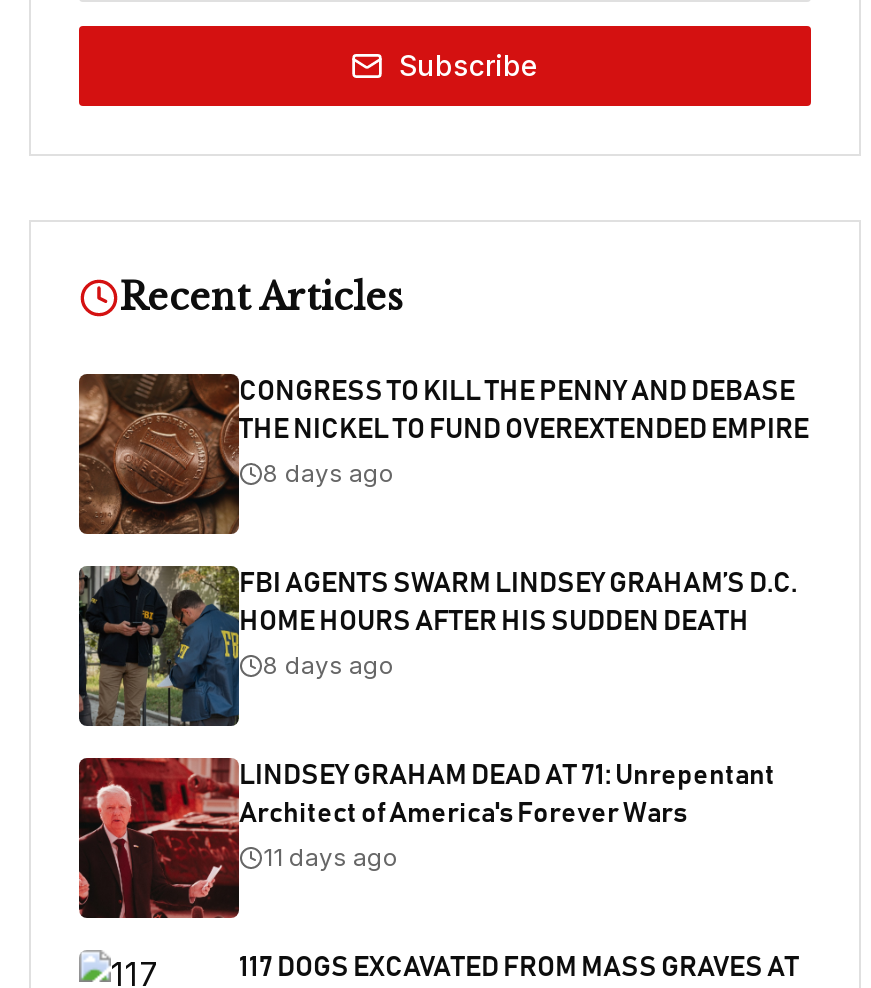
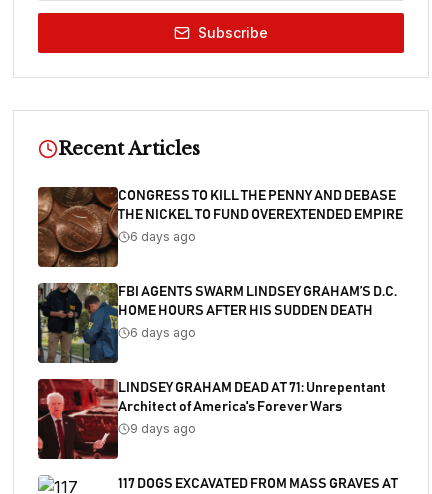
- 8 days ago
+ 6 days ago

- 8 days ago
+ 6 days ago

- 11 days ago
+ 9 days ago
